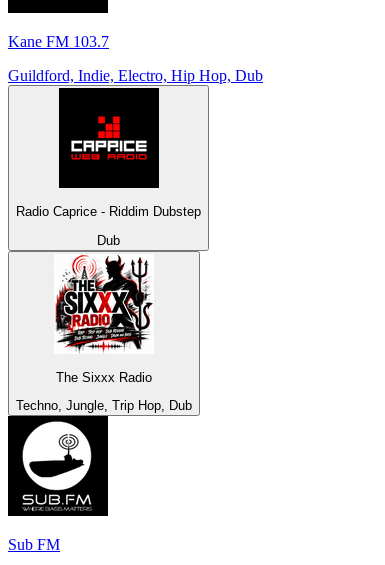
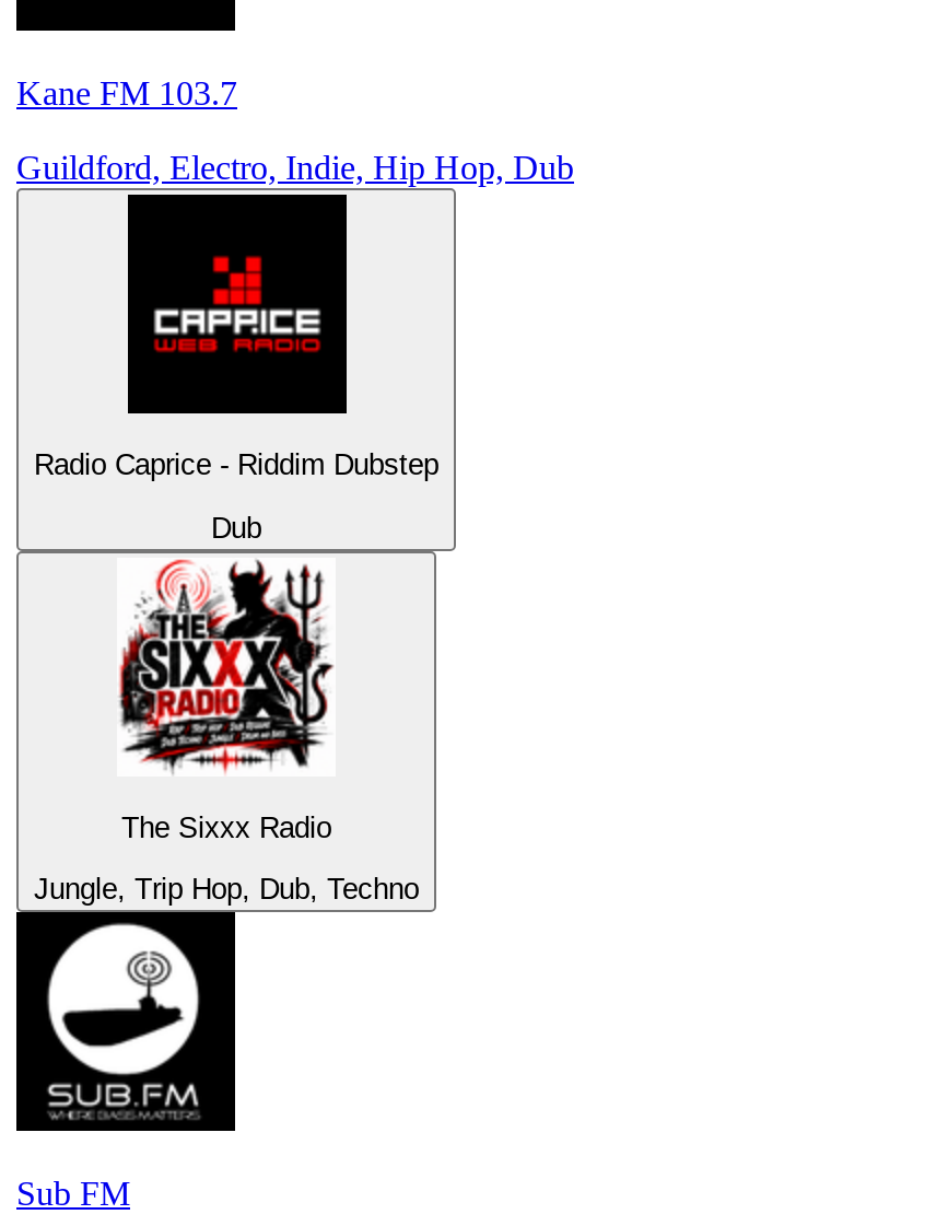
- Guildford, Indie, Electro, Hip Hop, Dub
+ Guildford, Electro, Indie, Hip Hop, Dub

- Techno, Jungle, Trip Hop, Dub
+ Jungle, Trip Hop, Dub, Techno
